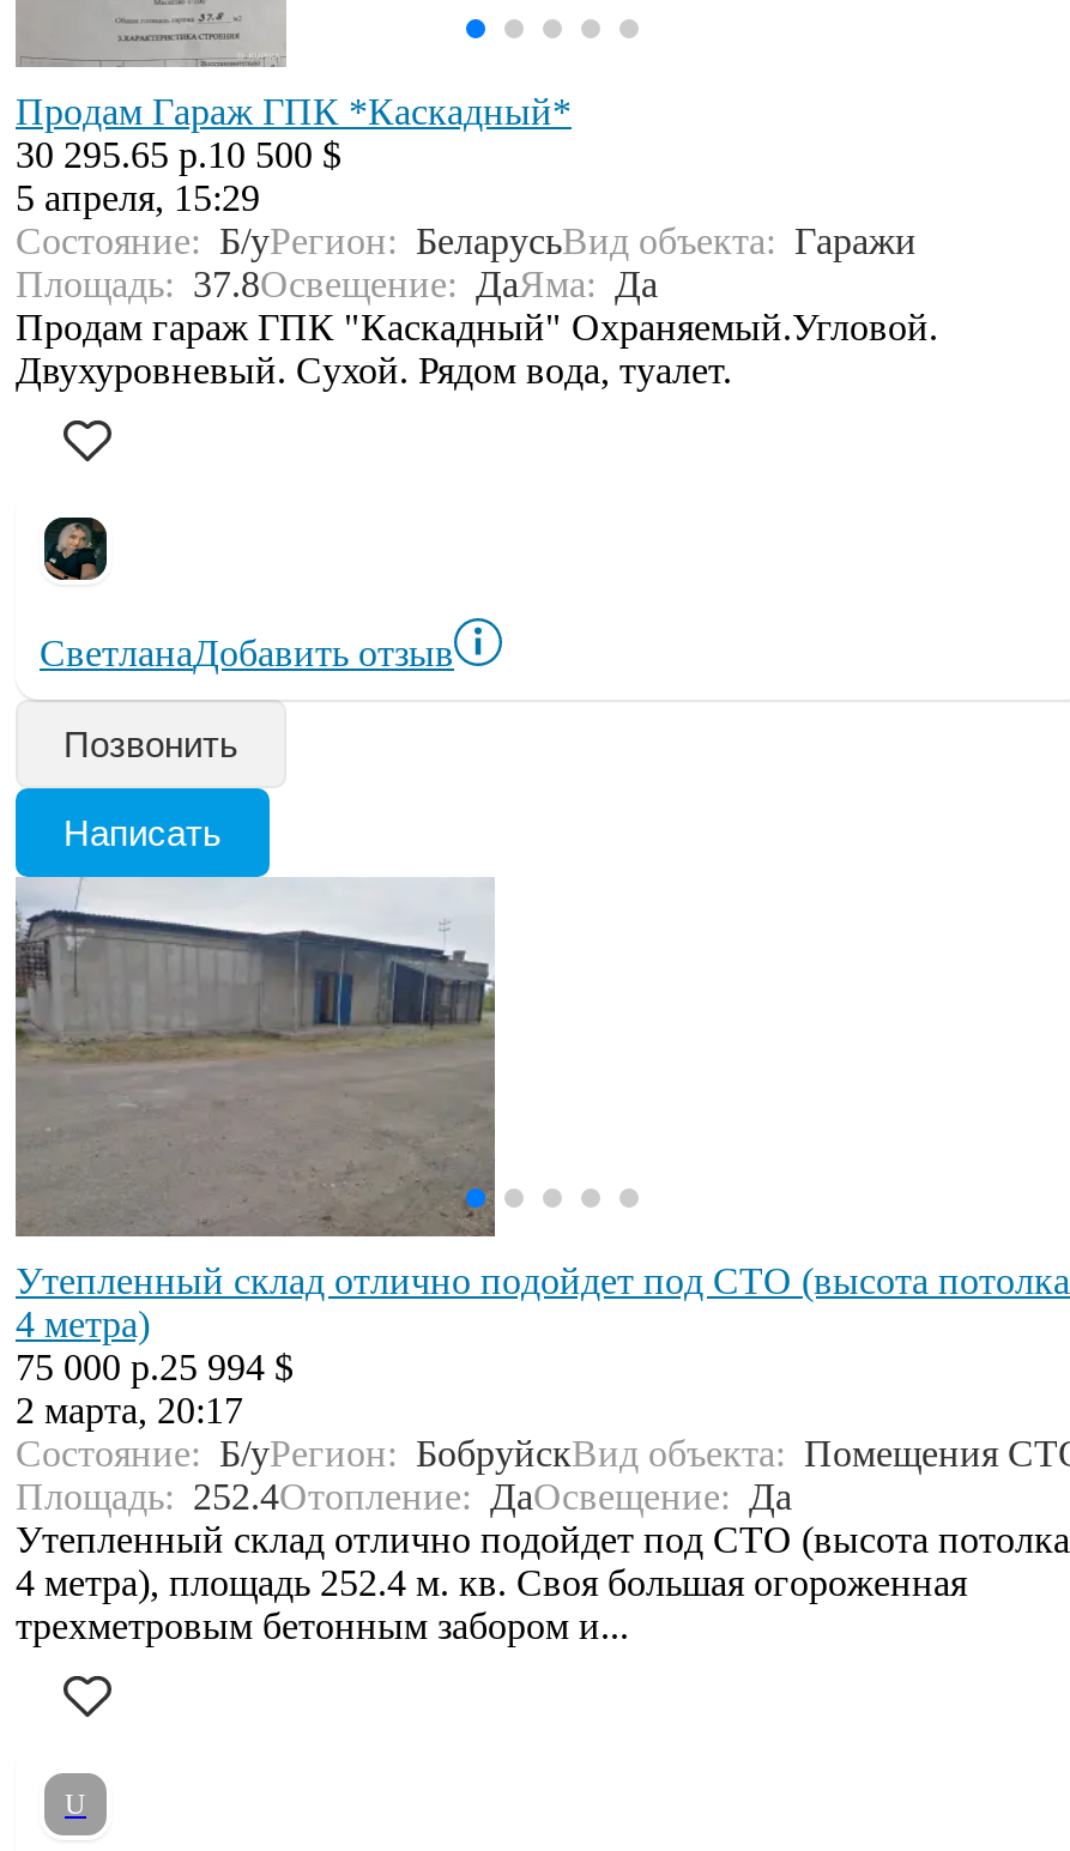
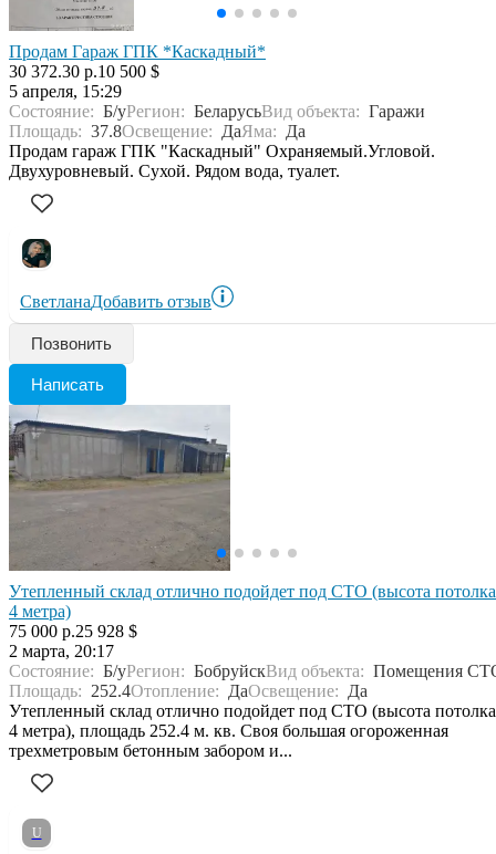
- 30 295.65 р.10 500 $
+ 30 372.30 р.10 500 $

- 75 000 р.25 994 $
+ 75 000 р.25 928 $
